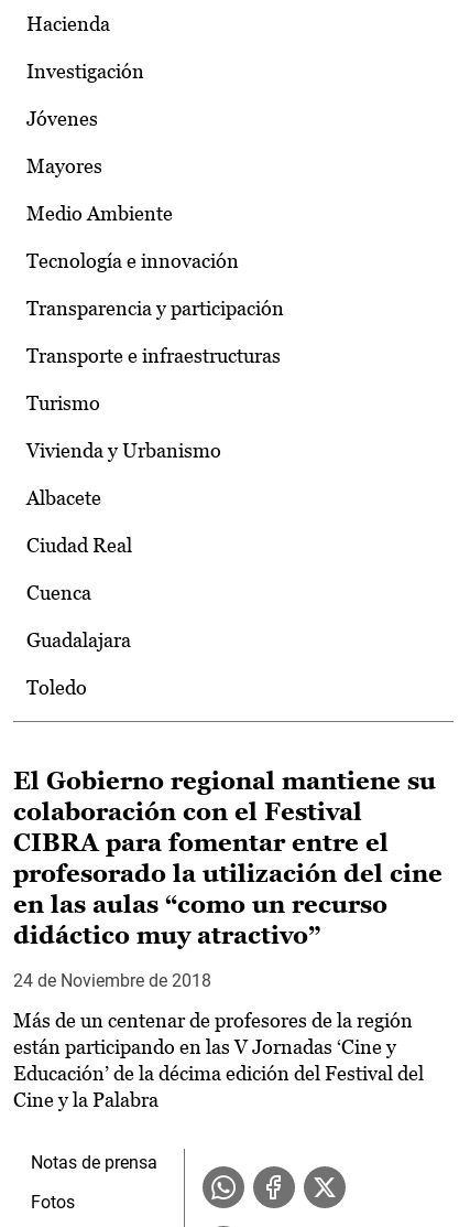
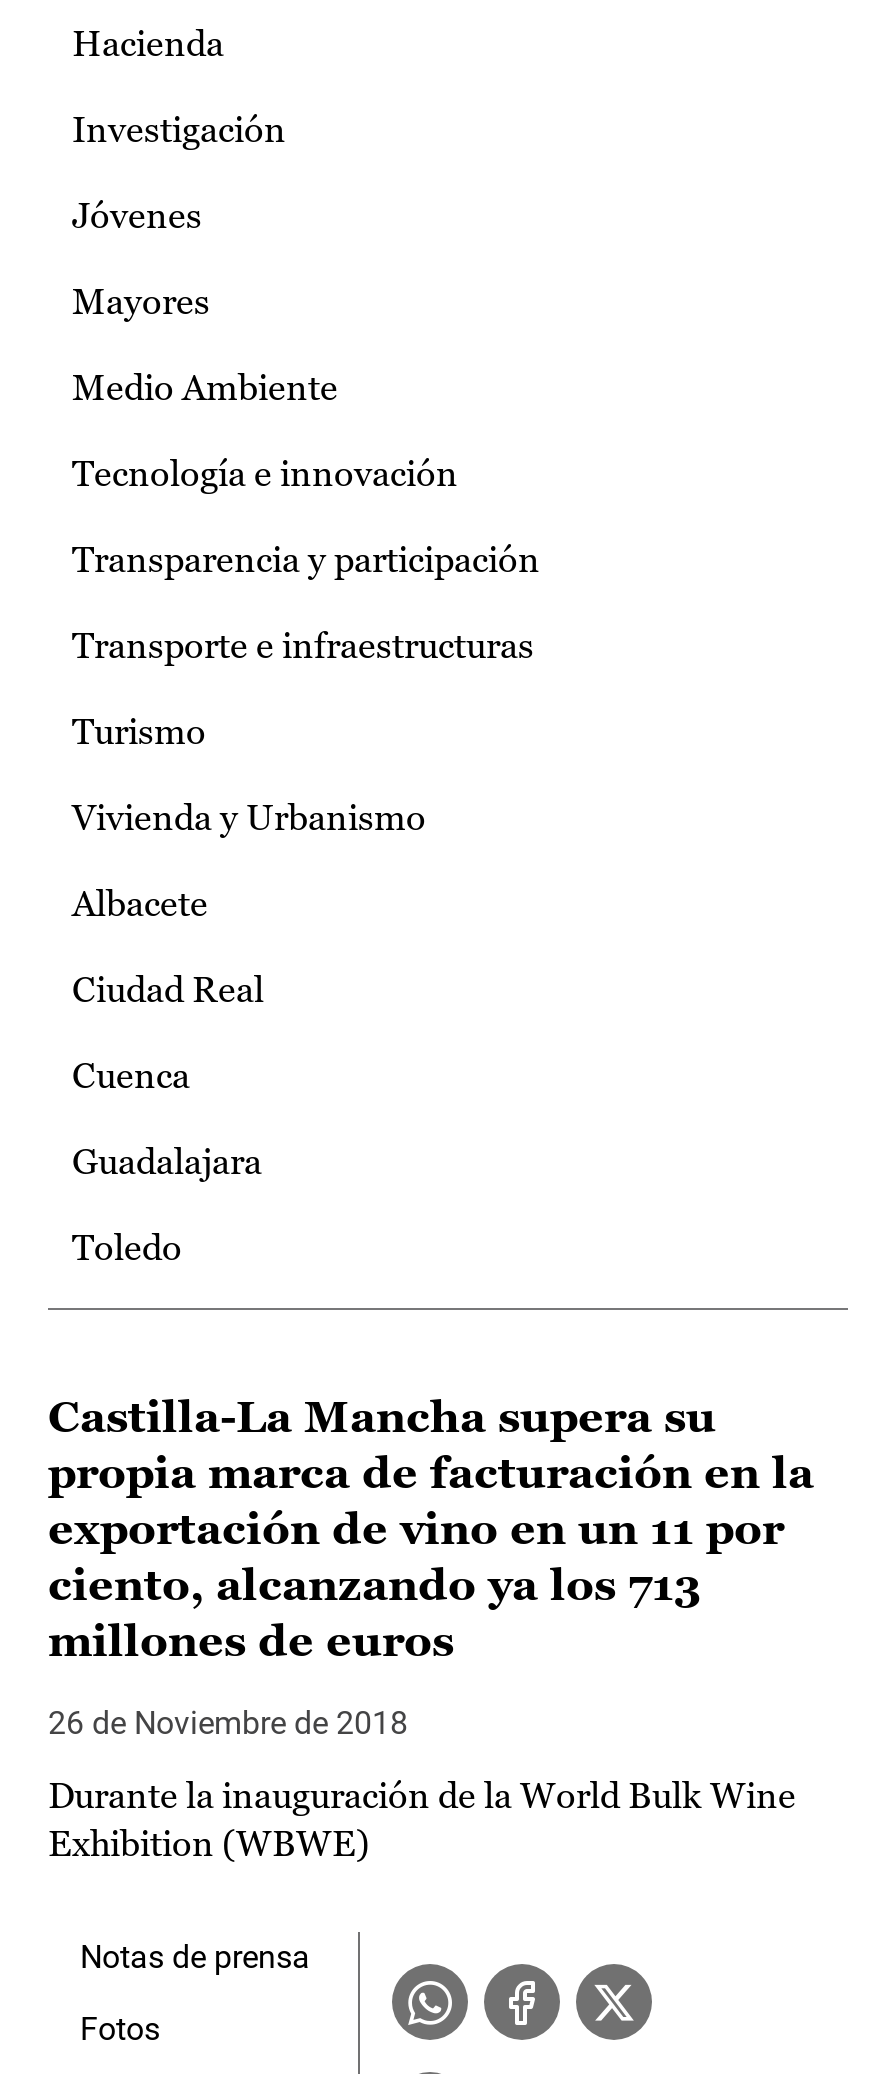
- El Gobierno regional mantiene su
- colaboración con el Festival
- CIBRA para fomentar entre el
- profesorado la utilización del cine
- en las aulas “como un recurso
- didáctico muy atractivo”
+ Castilla-La Mancha supera su
+ propia marca de facturación en la
+ exportación de vino en un 11 por
+ ciento, alcanzando ya los 713
+ millones de euros

- 24 de Noviembre de 2018
+ 26 de Noviembre de 2018

- Más de un centenar de profesores de la región
- están participando en las V Jornadas ‘Cine y
- Educación’ de la décima edición del Festival del
- Cine y la Palabra
+ Durante la inauguración de la World Bulk Wine
+ Exhibition (WBWE)
